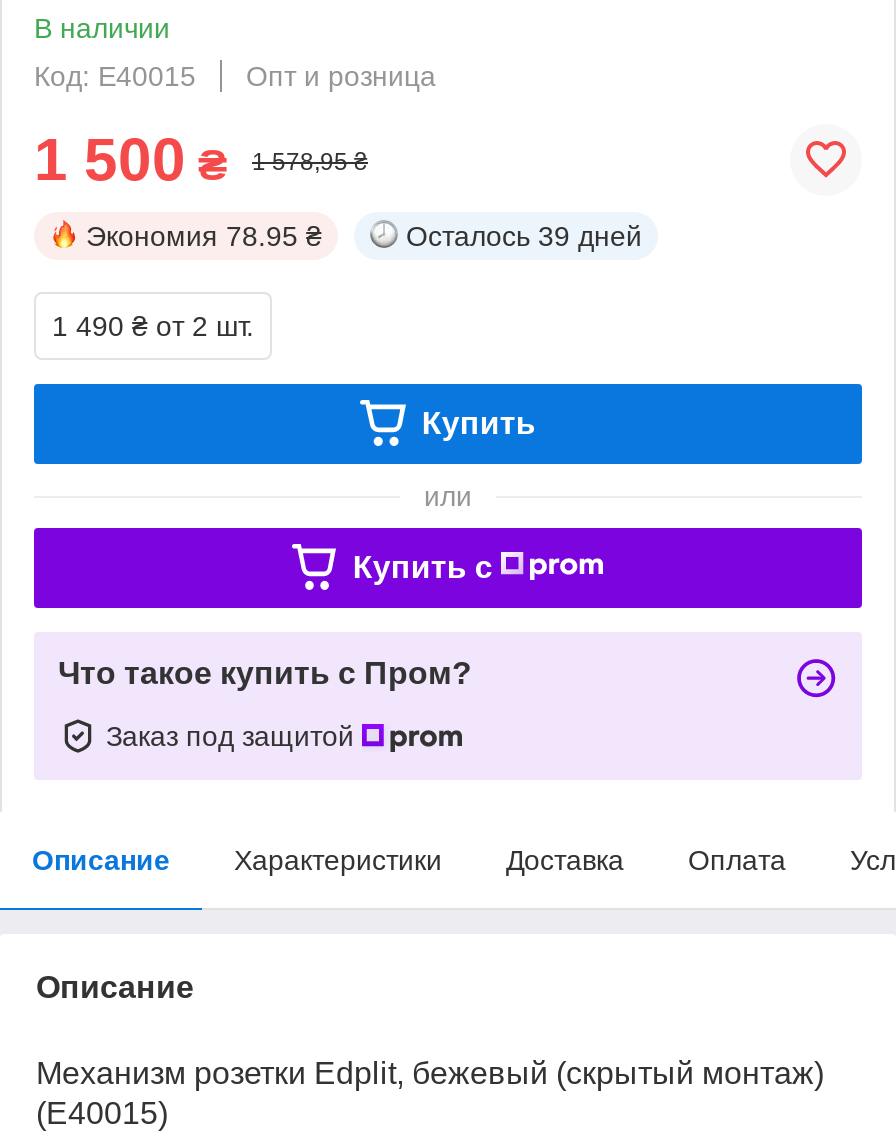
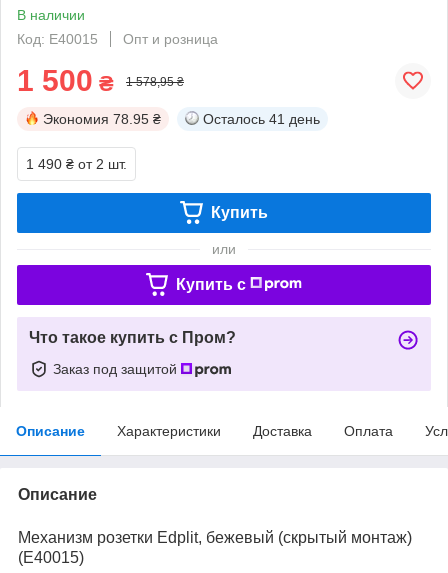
- Осталось 39 дней
+ Осталось 41 день
